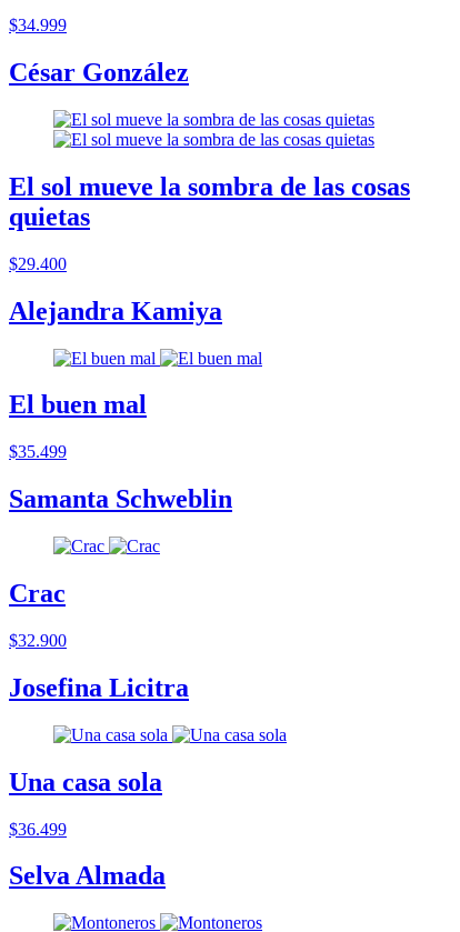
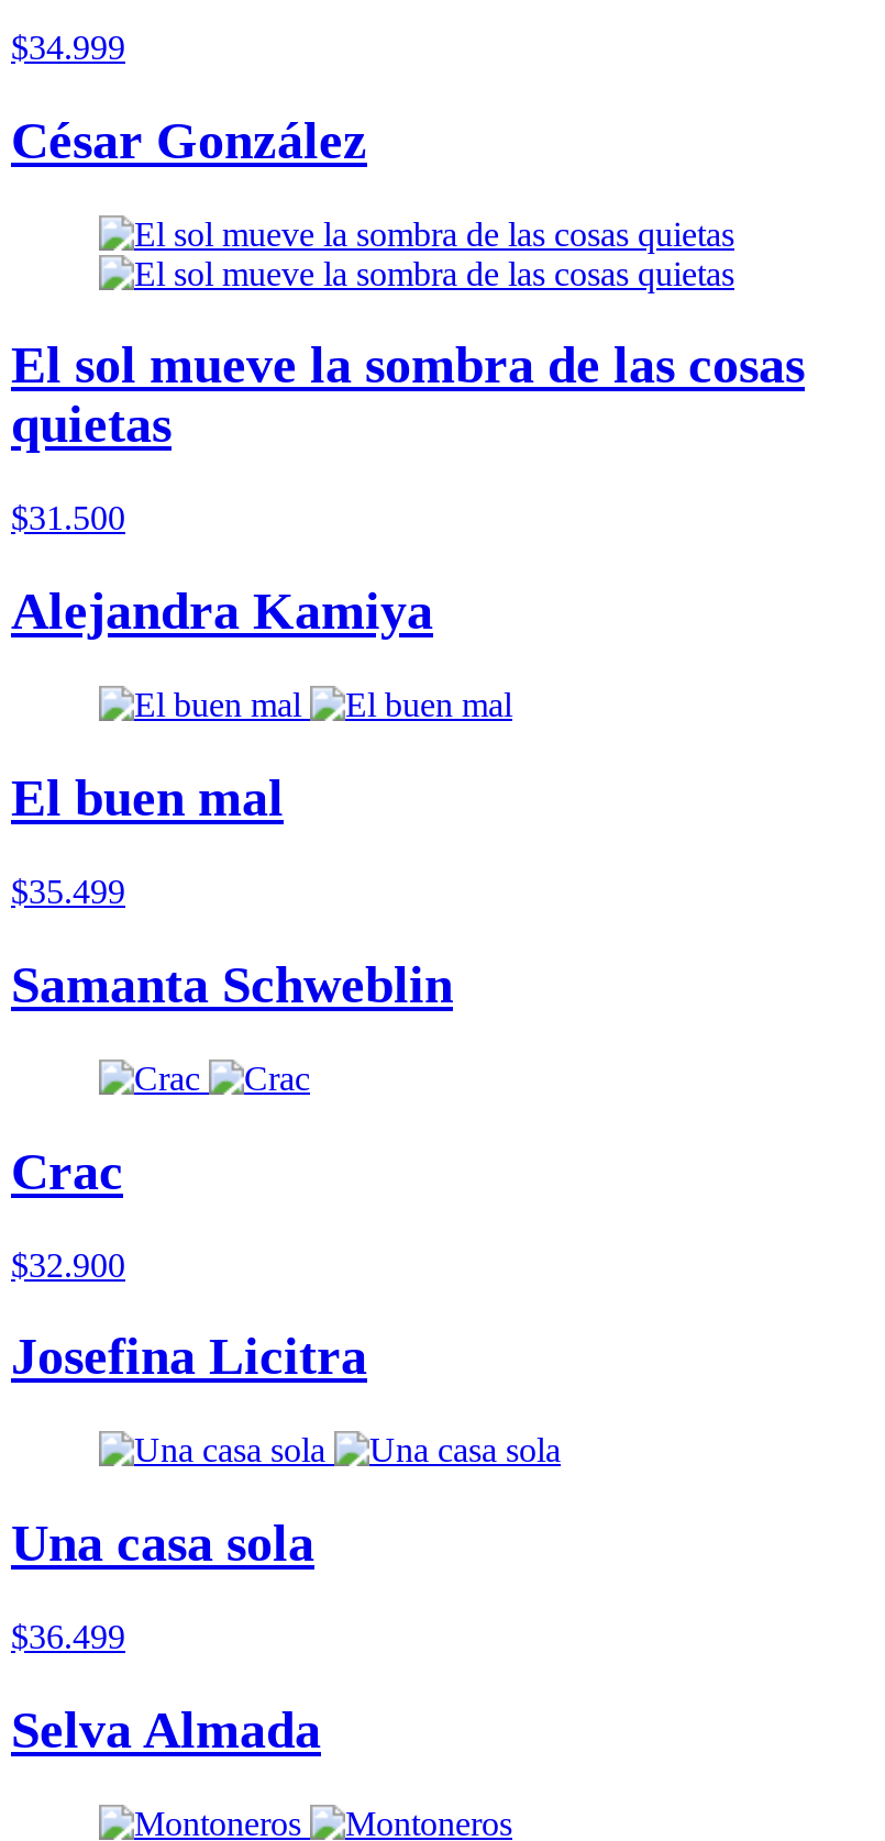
- $29.400
+ $31.500
